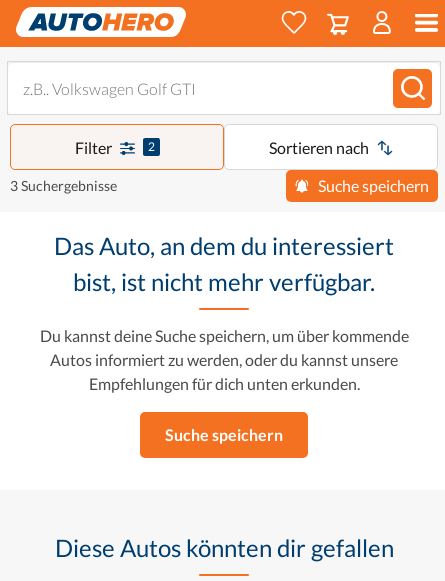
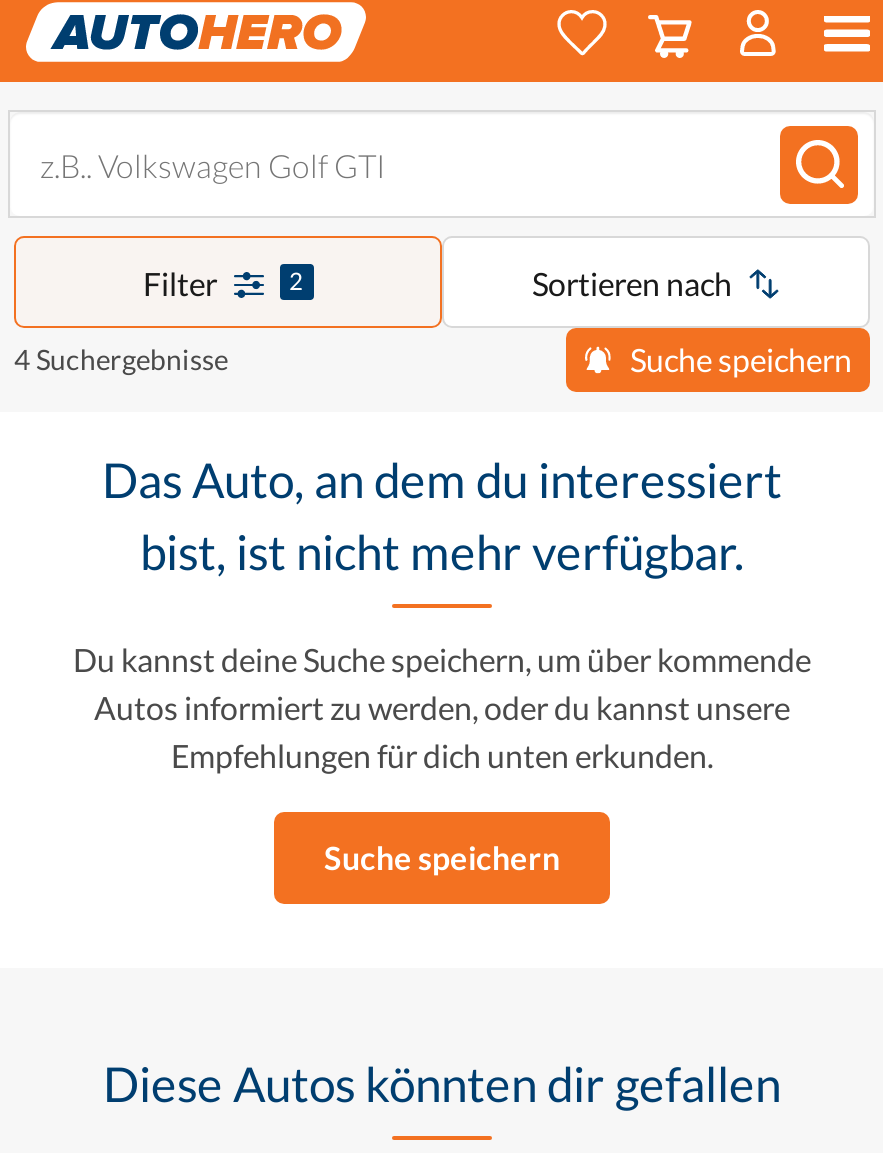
- 3 Suchergebnisse
+ 4 Suchergebnisse
